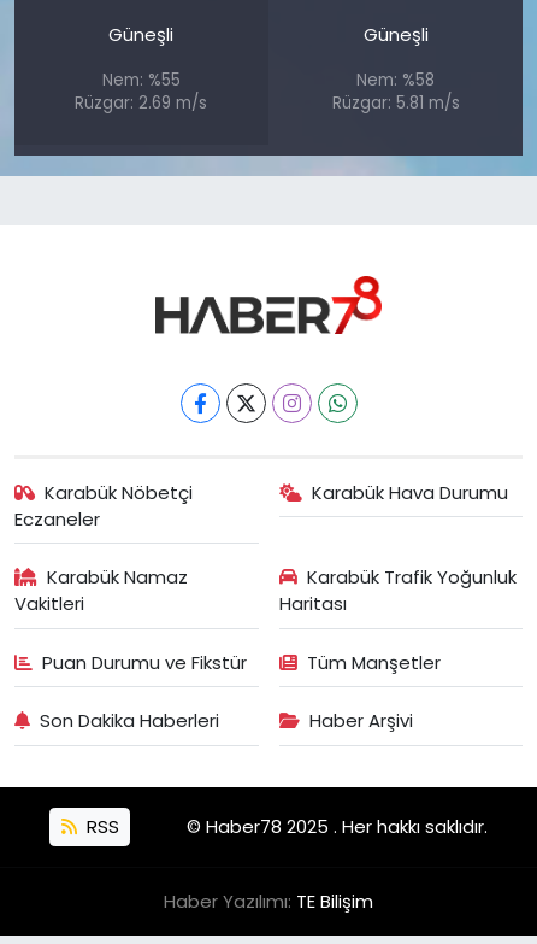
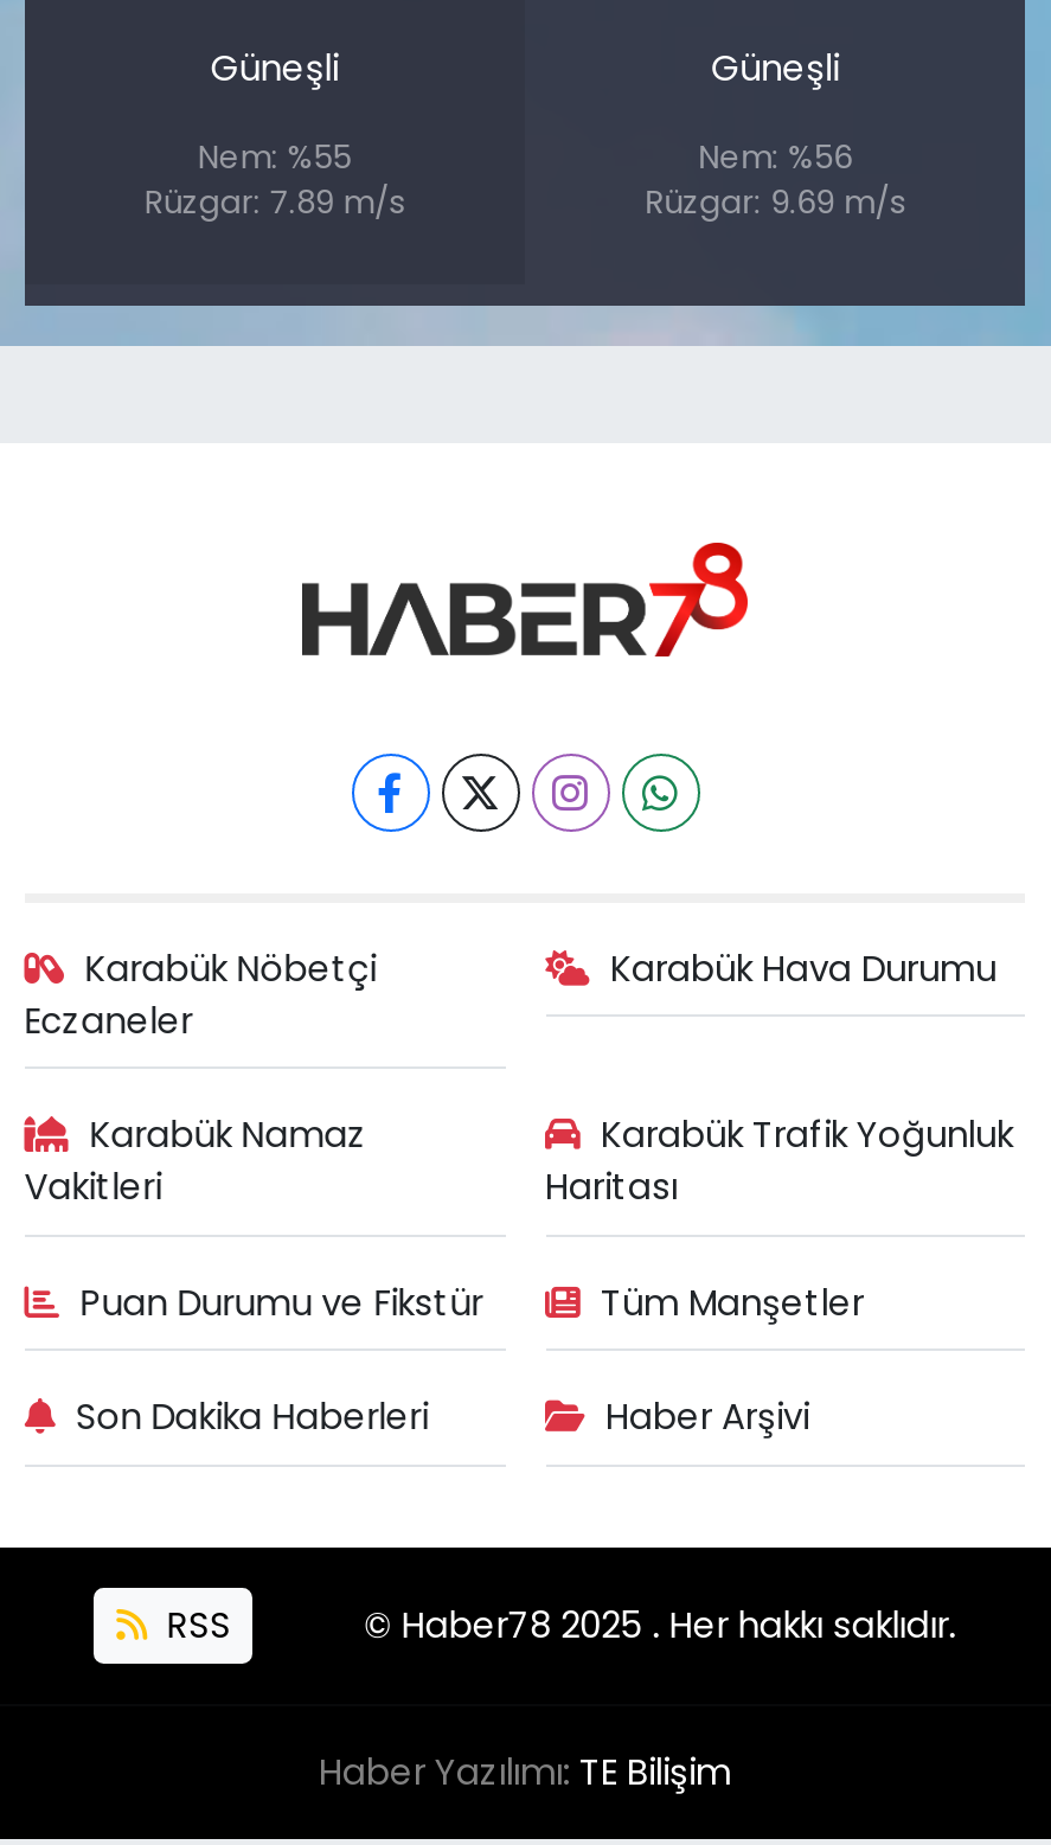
- Nem: %58
+ Nem: %56

- Rüzgar: 2.69 m/s
+ Rüzgar: 7.89 m/s

- Rüzgar: 5.81 m/s
+ Rüzgar: 9.69 m/s
